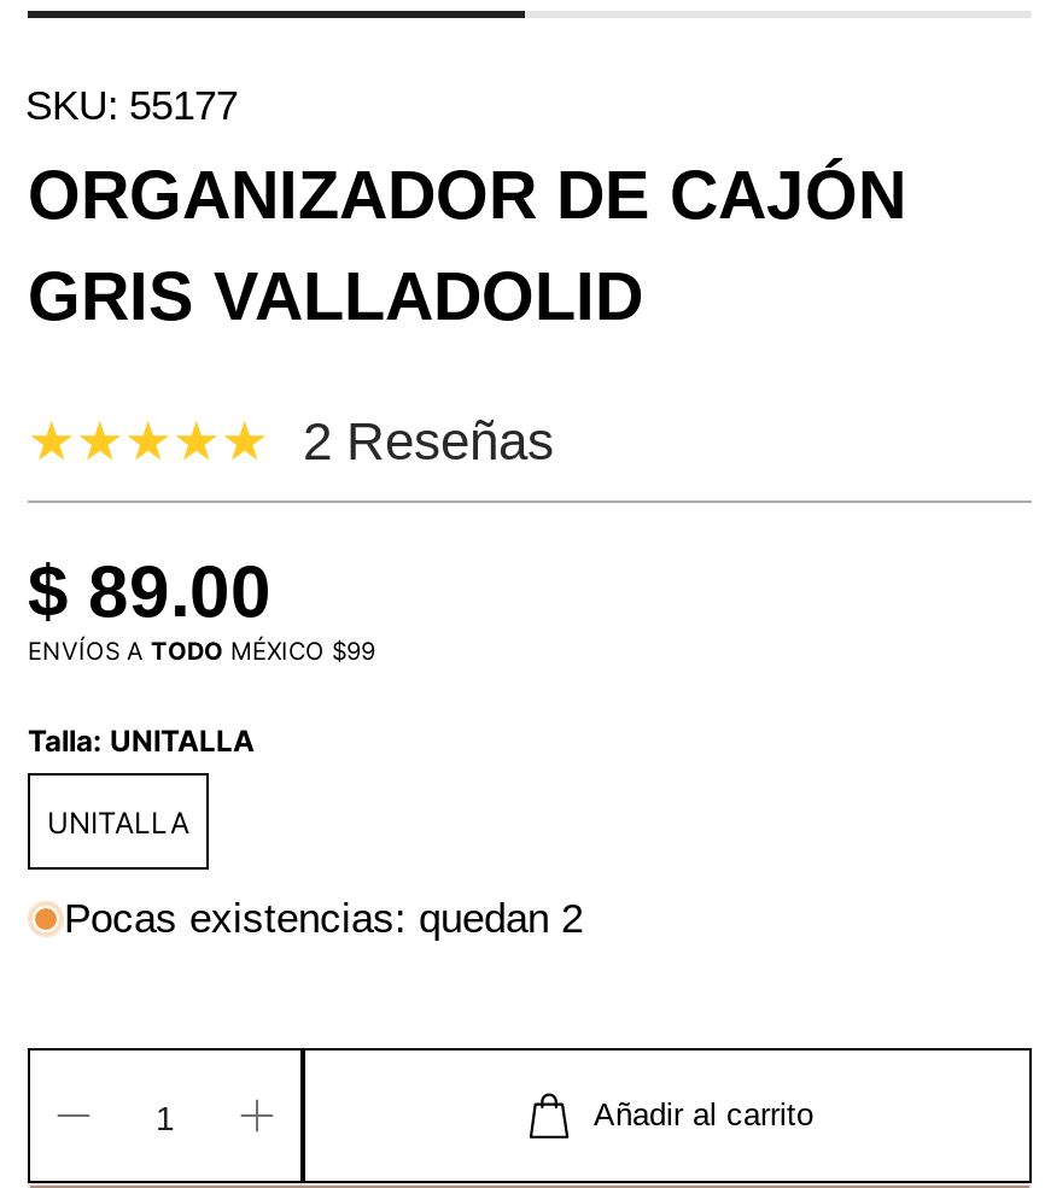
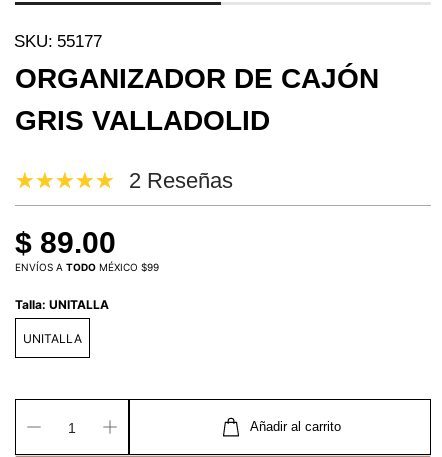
- Pocas existencias: quedan 2
